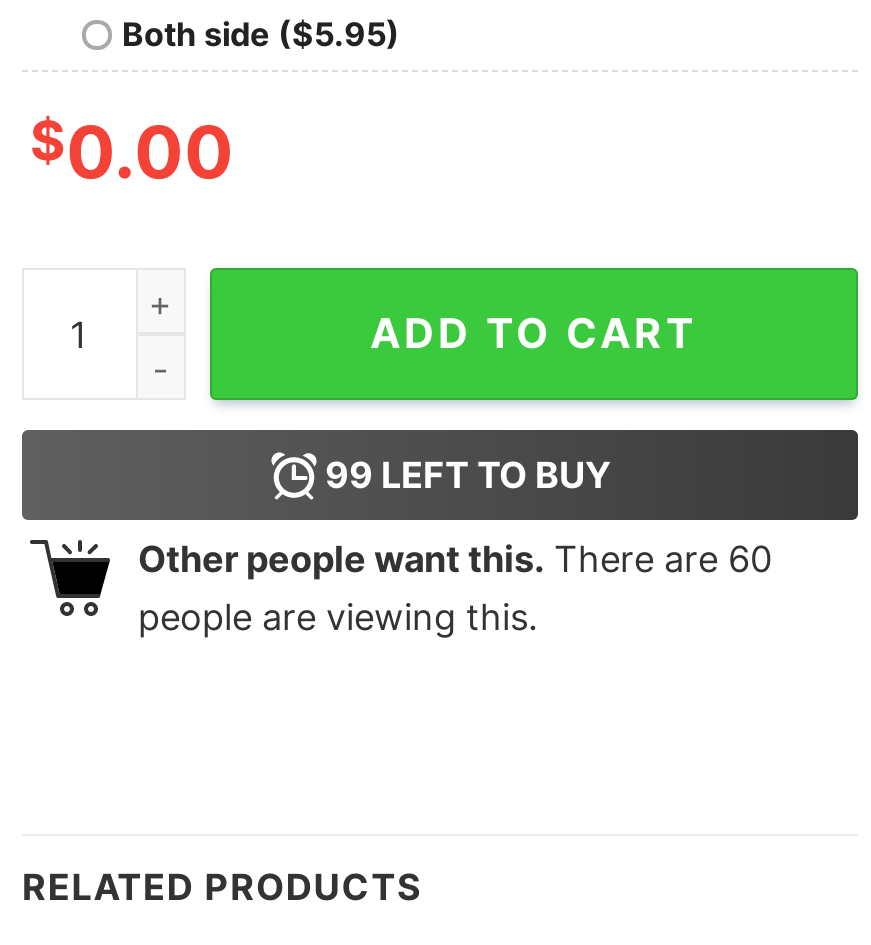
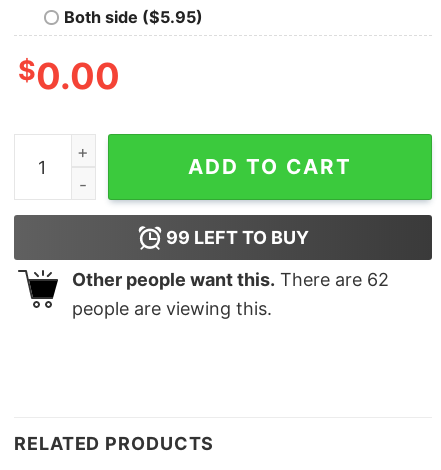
- Other people want this. There are 60
+ Other people want this. There are 62
